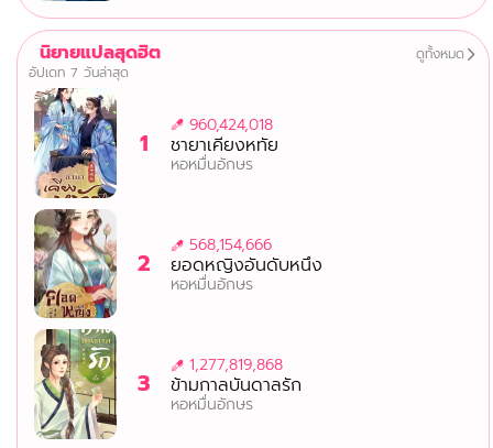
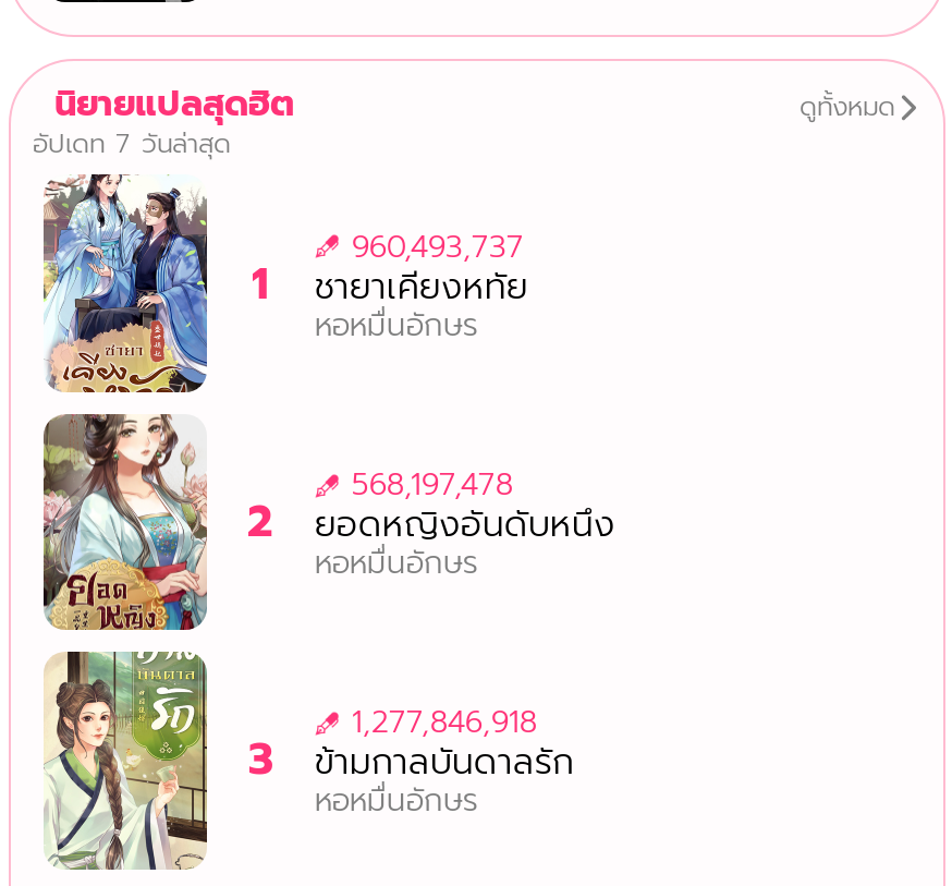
- 960,424,018
+ 960,493,737

- 568,154,666
+ 568,197,478

- 1,277,819,868
+ 1,277,846,918
